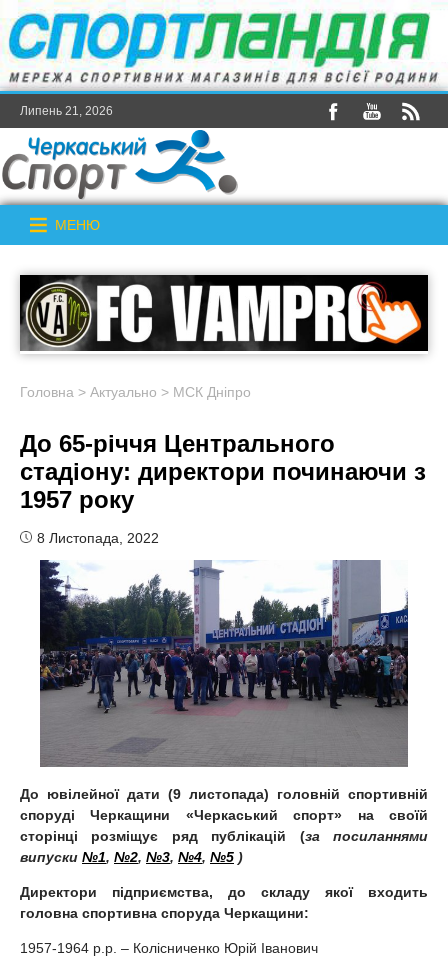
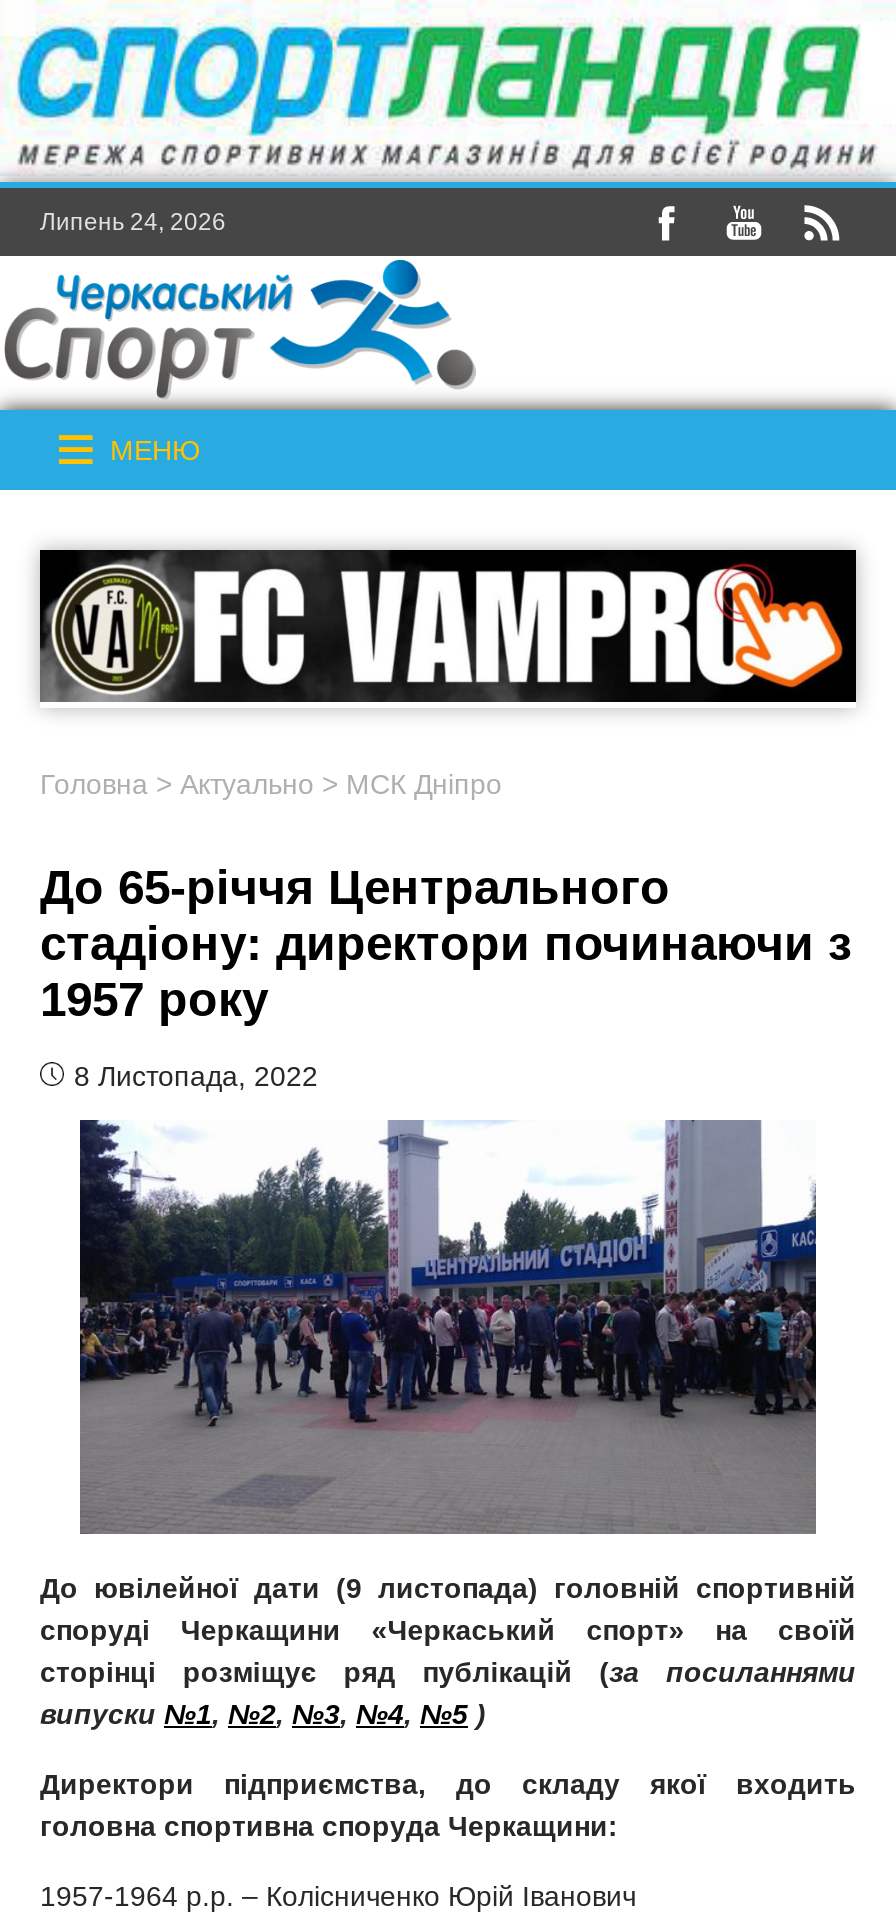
- Липень 21, 2026
+ Липень 24, 2026
